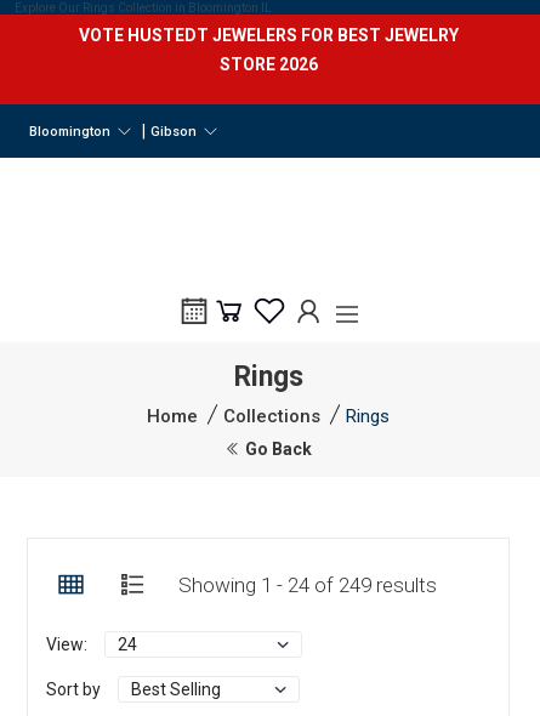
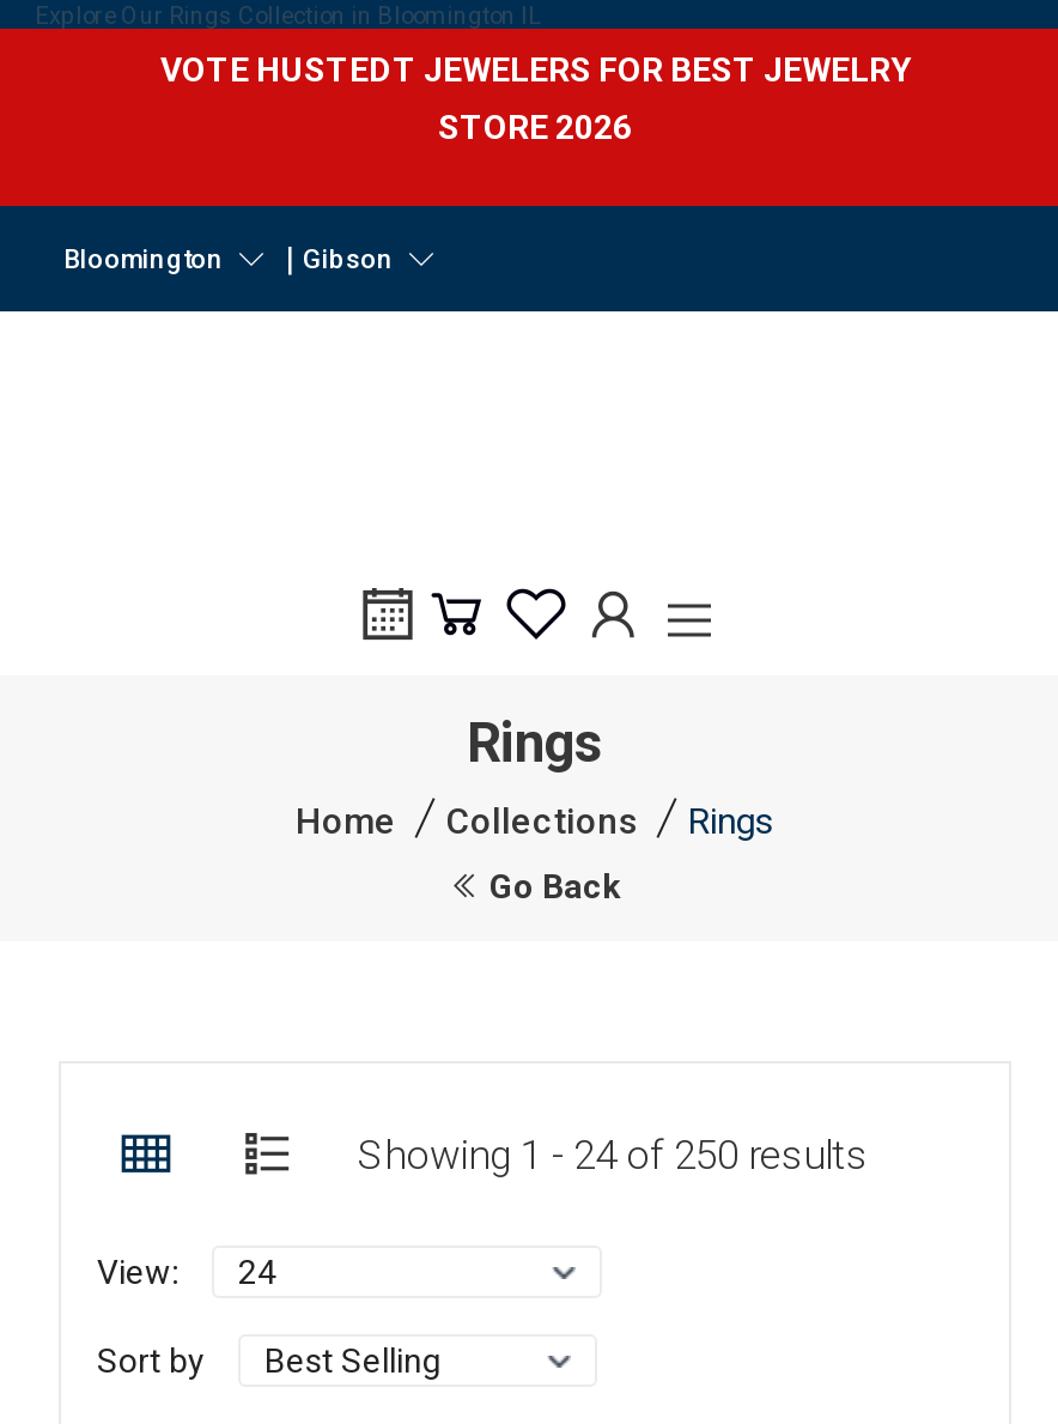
- Showing 1 - 24 of 249 results
+ Showing 1 - 24 of 250 results
